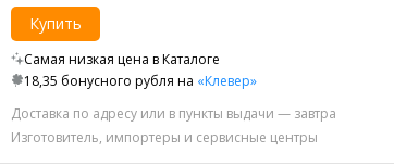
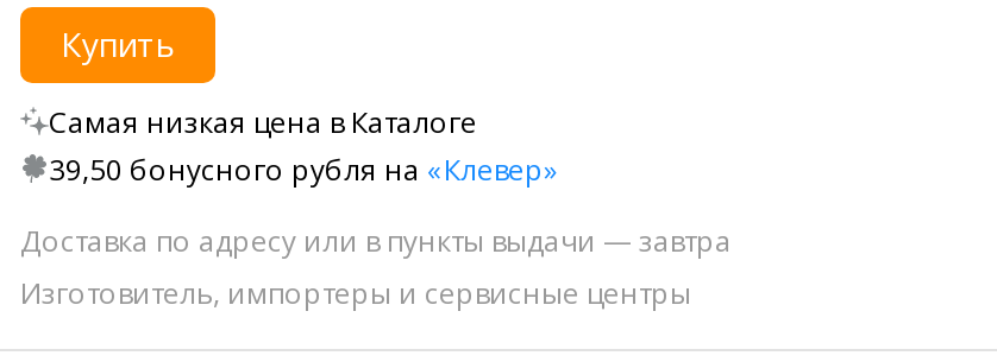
- 18,35 бонусного рубля на «Клевер»
+ 39,50 бонусного рубля на «Клевер»
